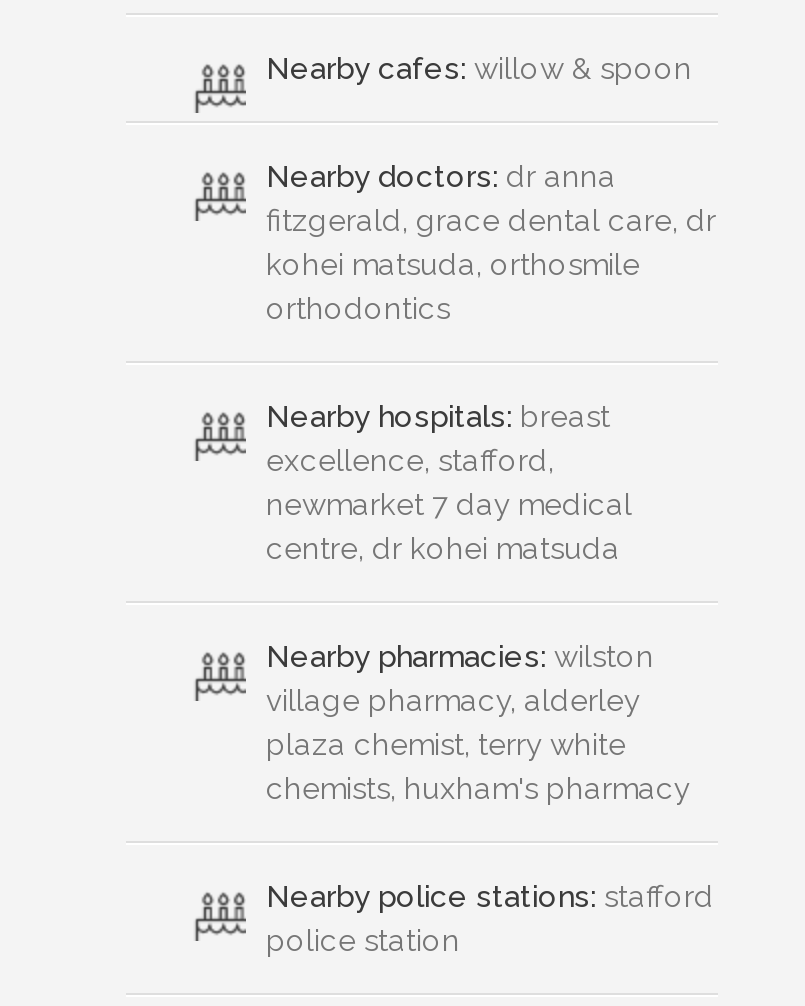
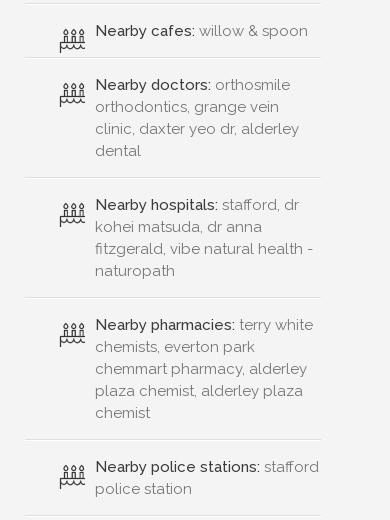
- Nearby doctors: dr anna
- fitzgerald, grace dental care, dr
- kohei matsuda, orthosmile
- orthodontics
+ Nearby doctors: orthosmile
+ orthodontics, grange vein
+ clinic, daxter yeo dr, alderley
+ dental

- Nearby hospitals: breast
- excellence, stafford,
- newmarket 7 day medical
- centre, dr kohei matsuda
+ Nearby hospitals: stafford, dr
+ kohei matsuda, dr anna
+ fitzgerald, vibe natural health -
+ naturopath

- Nearby pharmacies: wilston
- village pharmacy, alderley
- plaza chemist, terry white
- chemists, huxham's pharmacy
+ Nearby pharmacies: terry white
+ chemists, everton park
+ chemmart pharmacy, alderley
+ plaza chemist, alderley plaza
+ chemist
